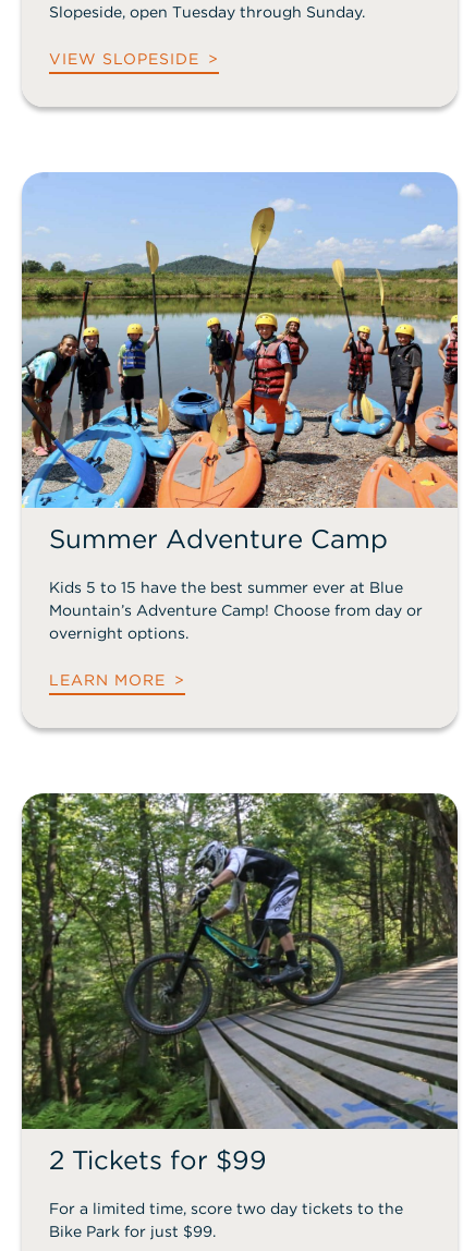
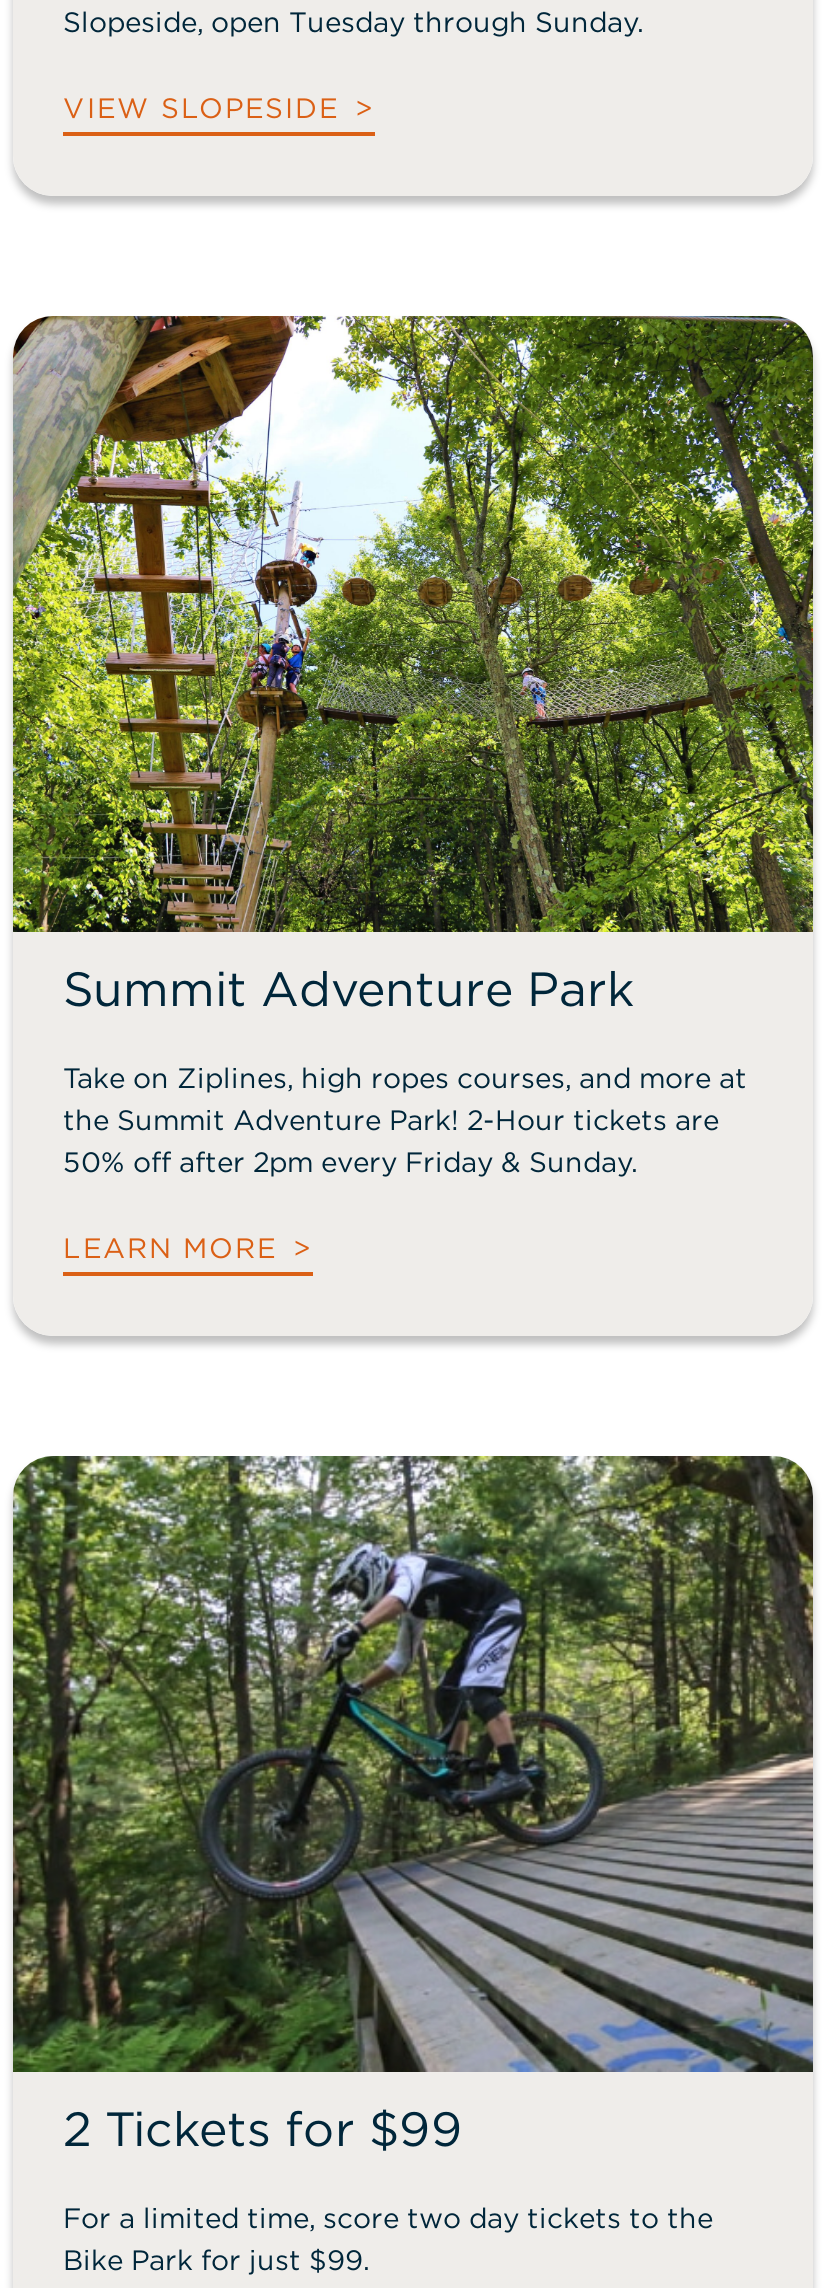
- [image]
- Summer Adventure Camp
+ [image]
+ Summit Adventure Park

- Kids 5 to 15 have the best summer ever at Blue
- Mountain’s Adventure Camp! Choose from day or
- overnight options.
+ Take on Ziplines, high ropes courses, and more at
+ the Summit Adventure Park! 2-Hour tickets are
+ 50% off after 2pm every Friday & Sunday.
